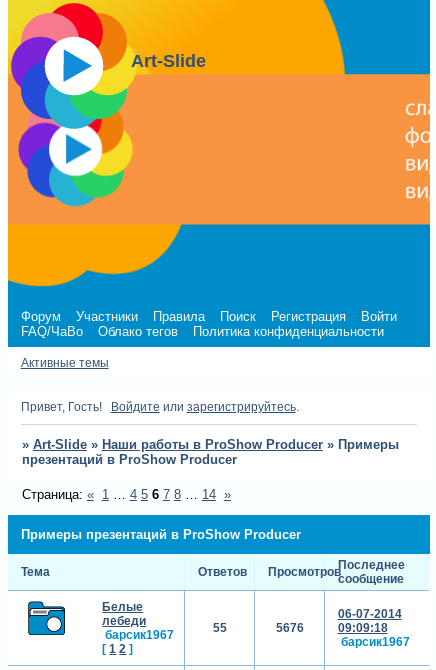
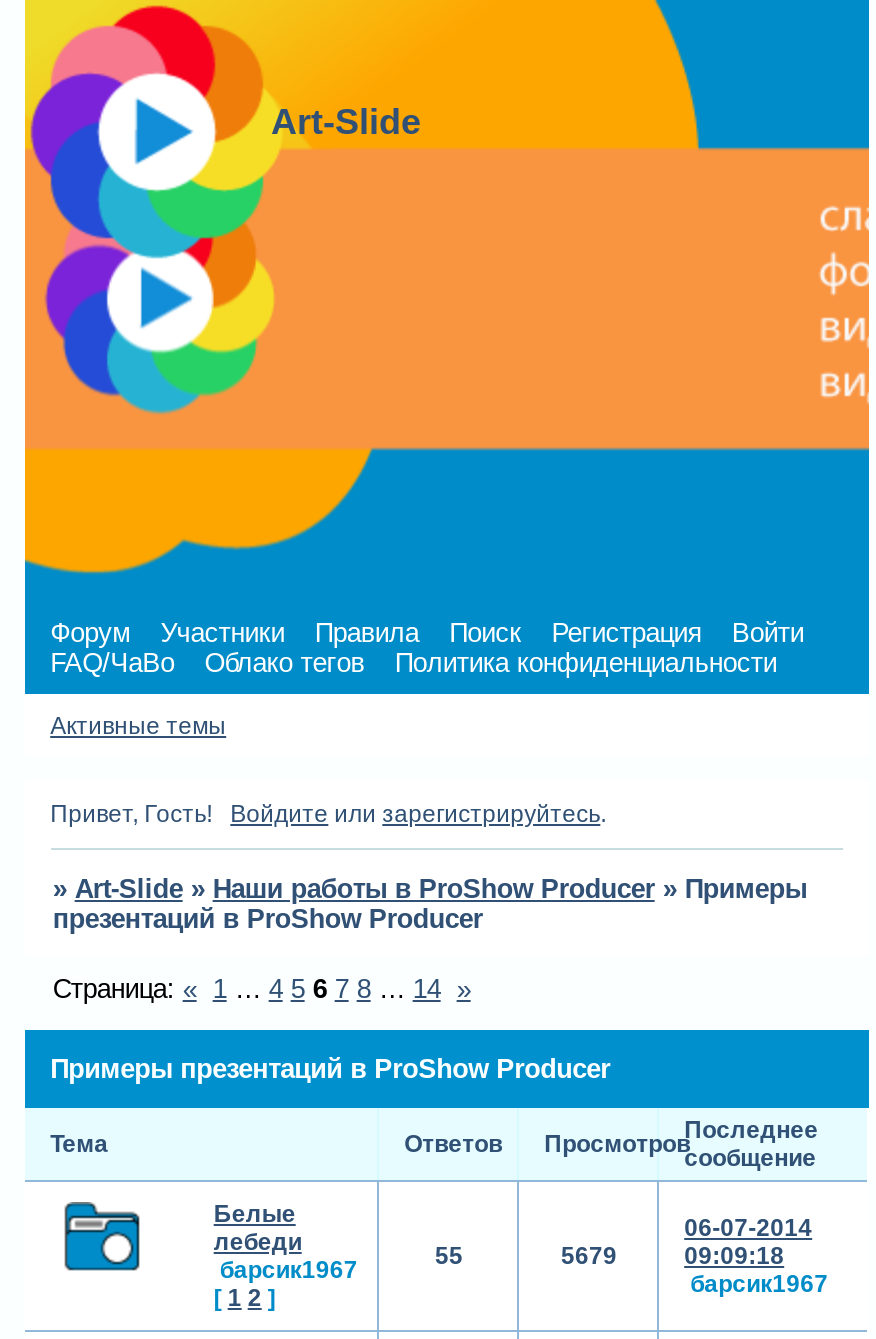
- 5676
+ 5679
